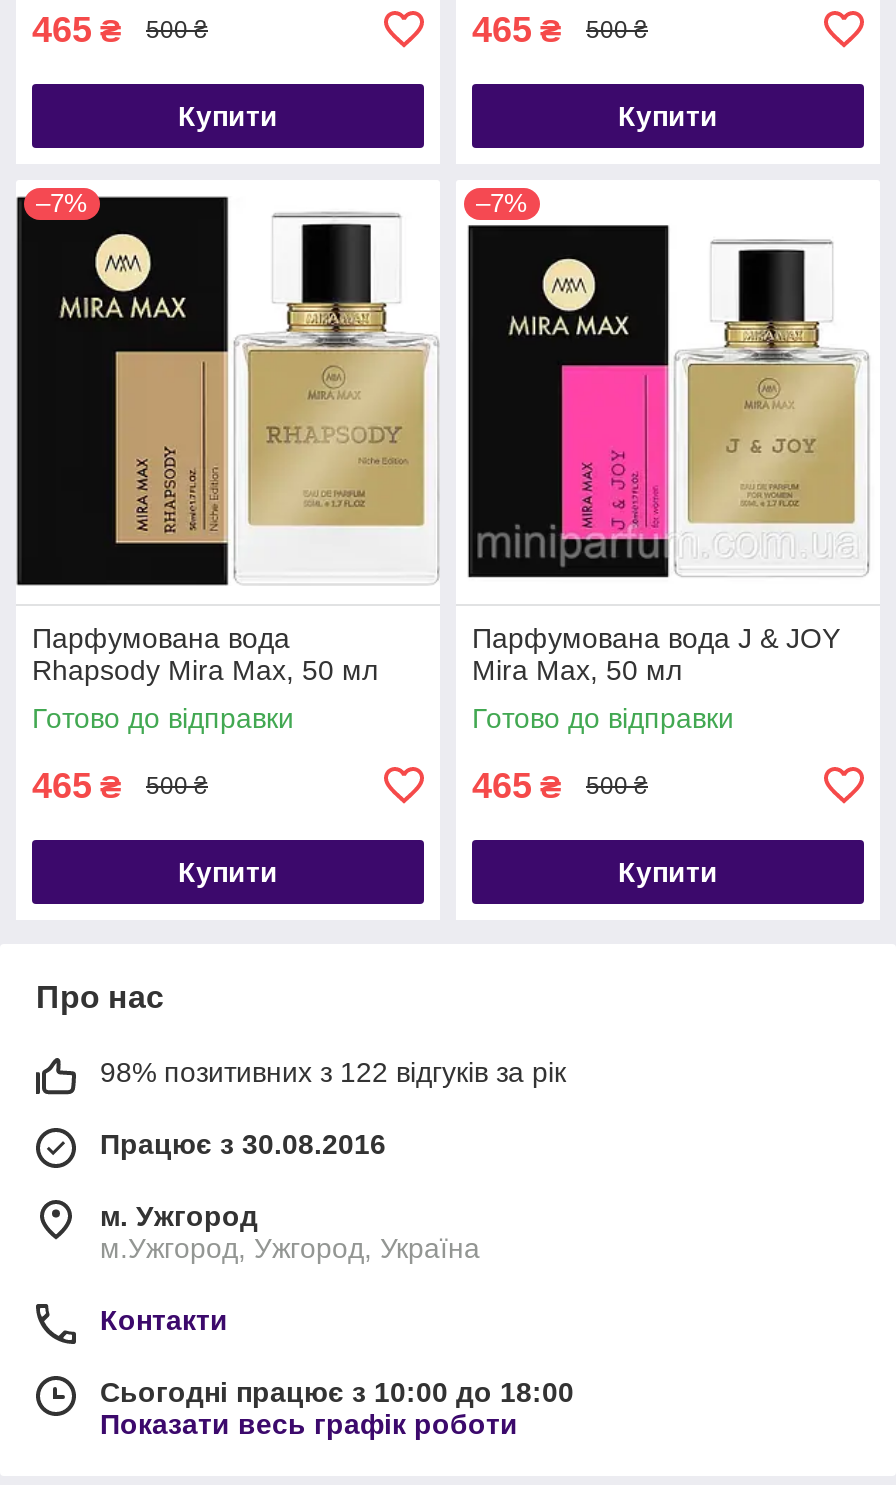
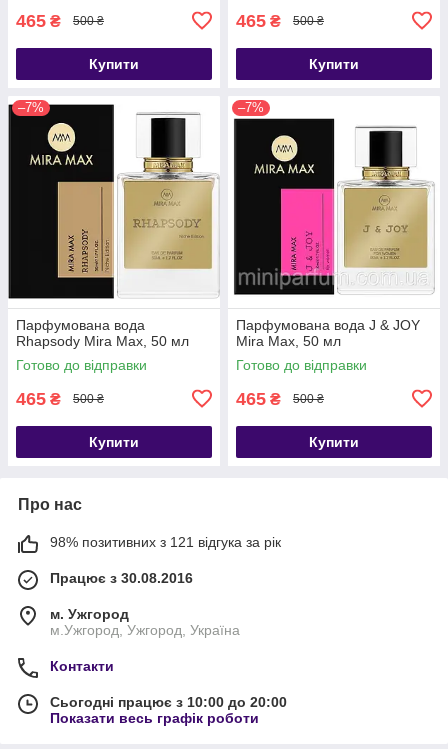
- 98% позитивних з 122 відгуків за рік
+ 98% позитивних з 121 відгука за рік

- Сьогодні працює з 10:00 до 18:00
+ Сьогодні працює з 10:00 до 20:00
